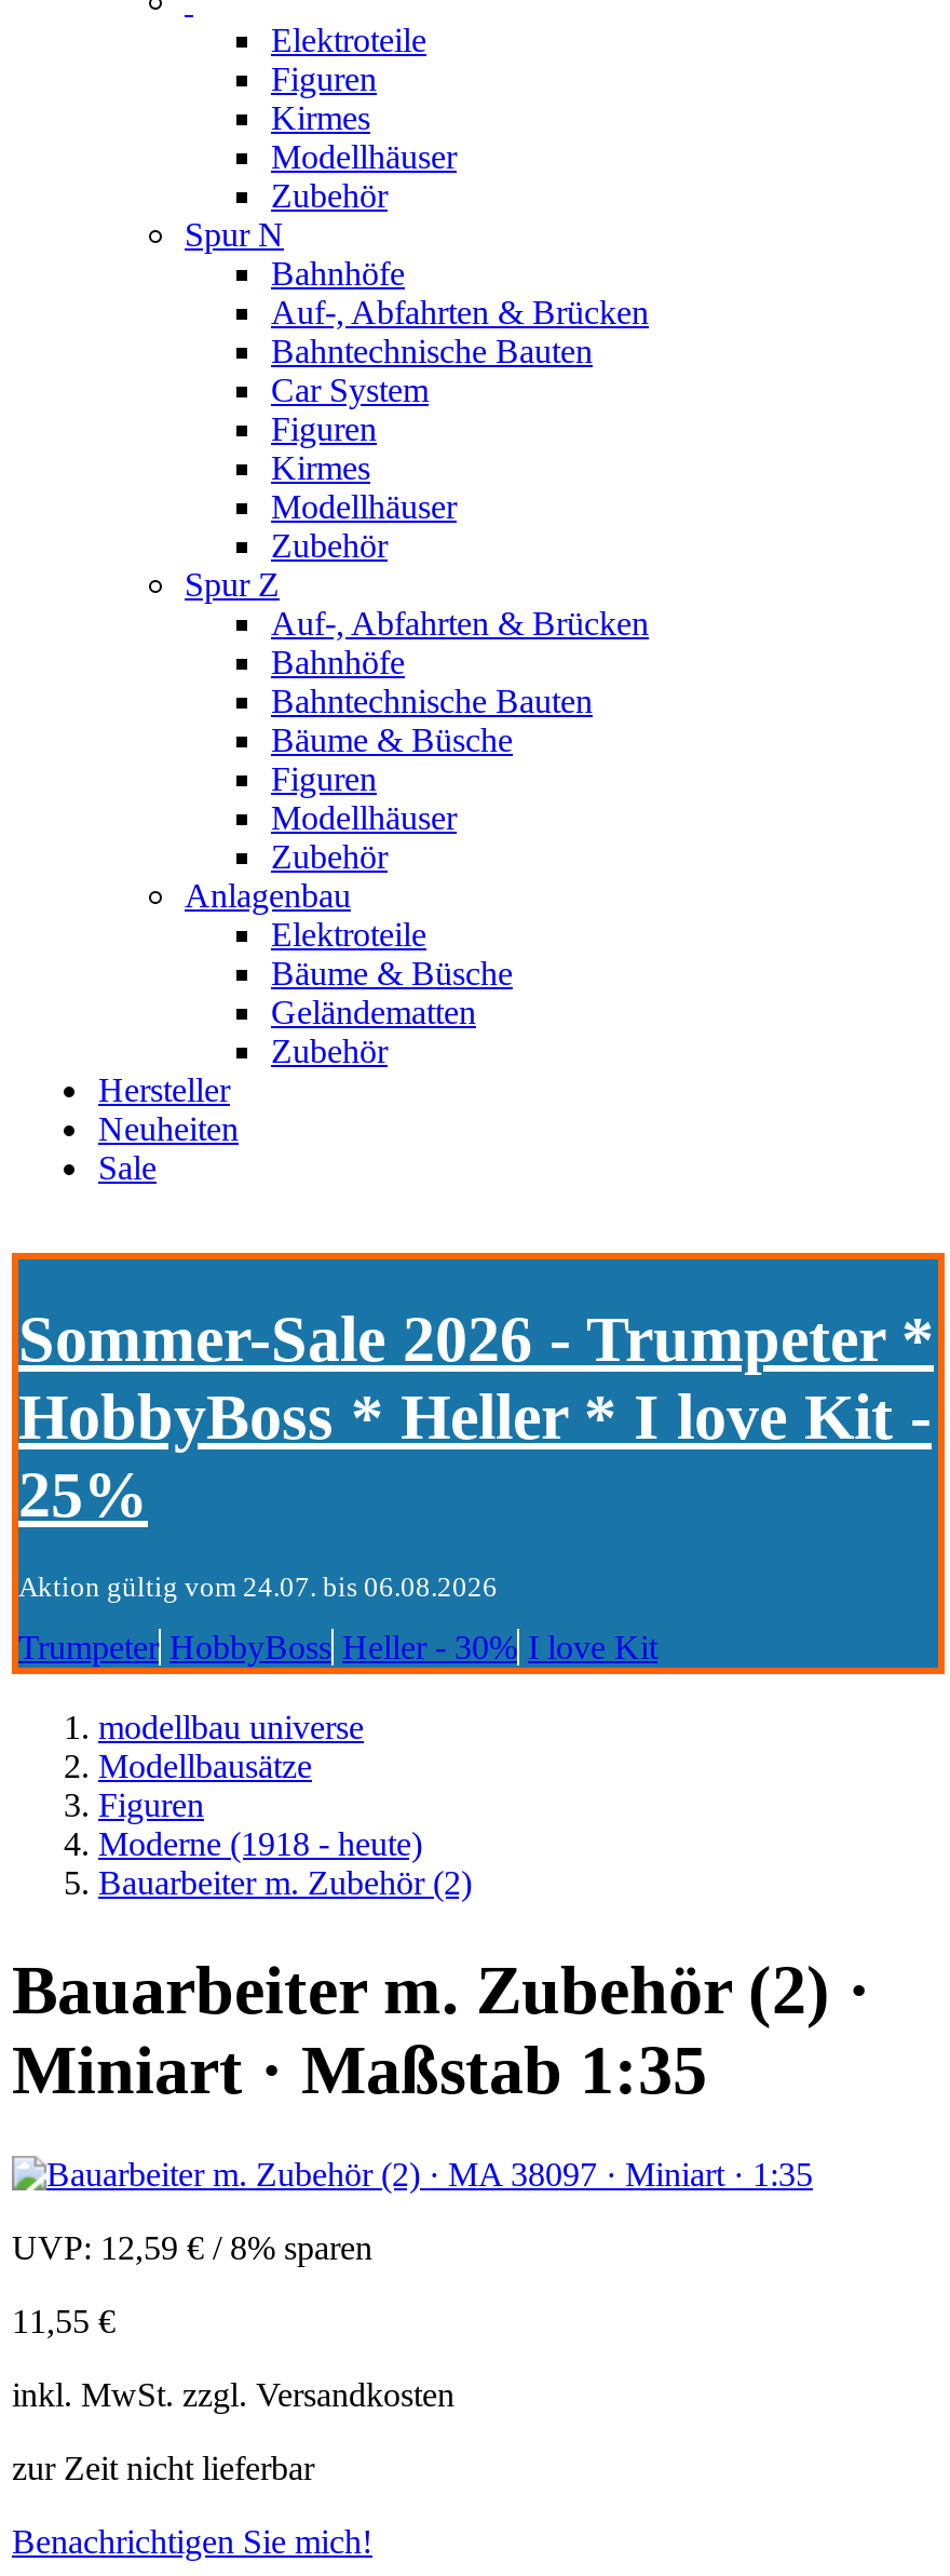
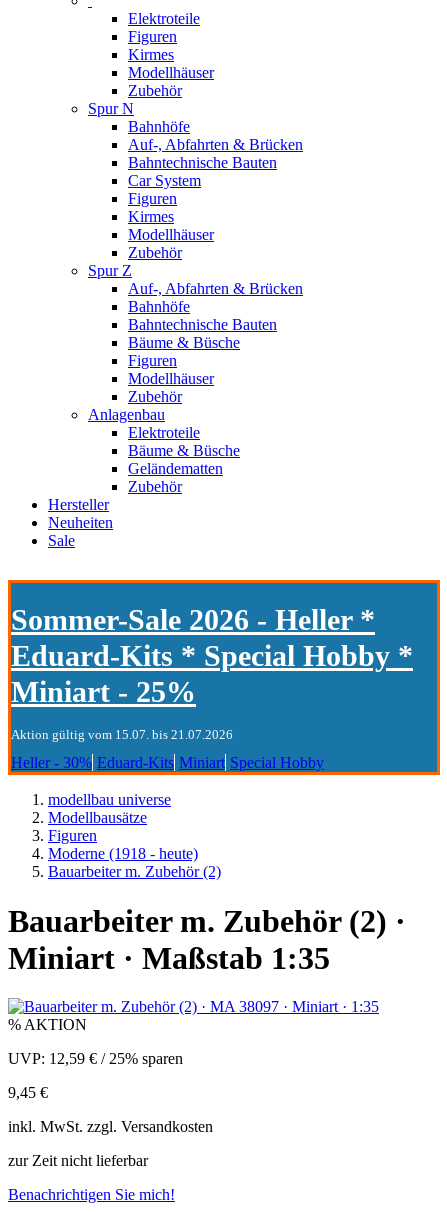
- Sommer-Sale 2026 - Trumpeter *
- HobbyBoss * Heller * I love Kit -
- 25%
+ Sommer-Sale 2026 - Heller *
+ Eduard-Kits * Special Hobby *
+ Miniart - 25%

- Aktion gültig vom 24.07. bis 06.08.2026
+ Aktion gültig vom 15.07. bis 21.07.2026

- Trumpeter HobbyBoss Heller - 30% I love Kit
+ Heller - 30% Eduard-Kits Miniart Special Hobby

- UVP: 12,59 €/ 8% sparen
- 11,55 €
+ % AKTION
+ UVP: 12,59 €/ 25% sparen
+ 9,45 €
